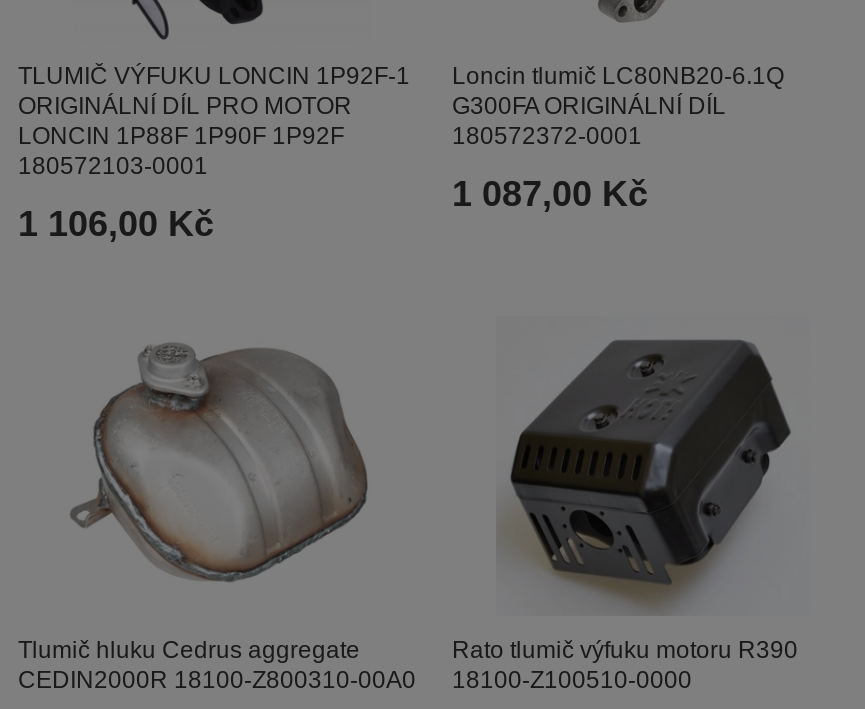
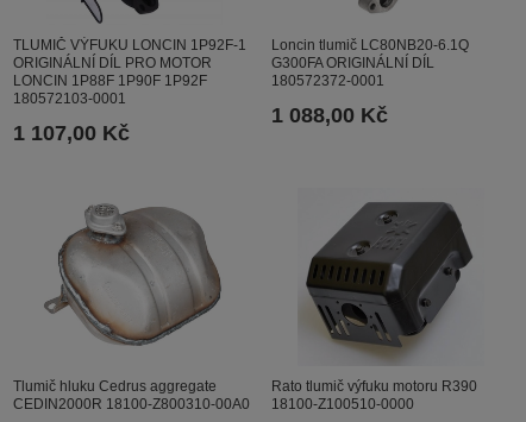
- 1 087,00 Kč
+ 1 088,00 Kč

- 1 106,00 Kč
+ 1 107,00 Kč
